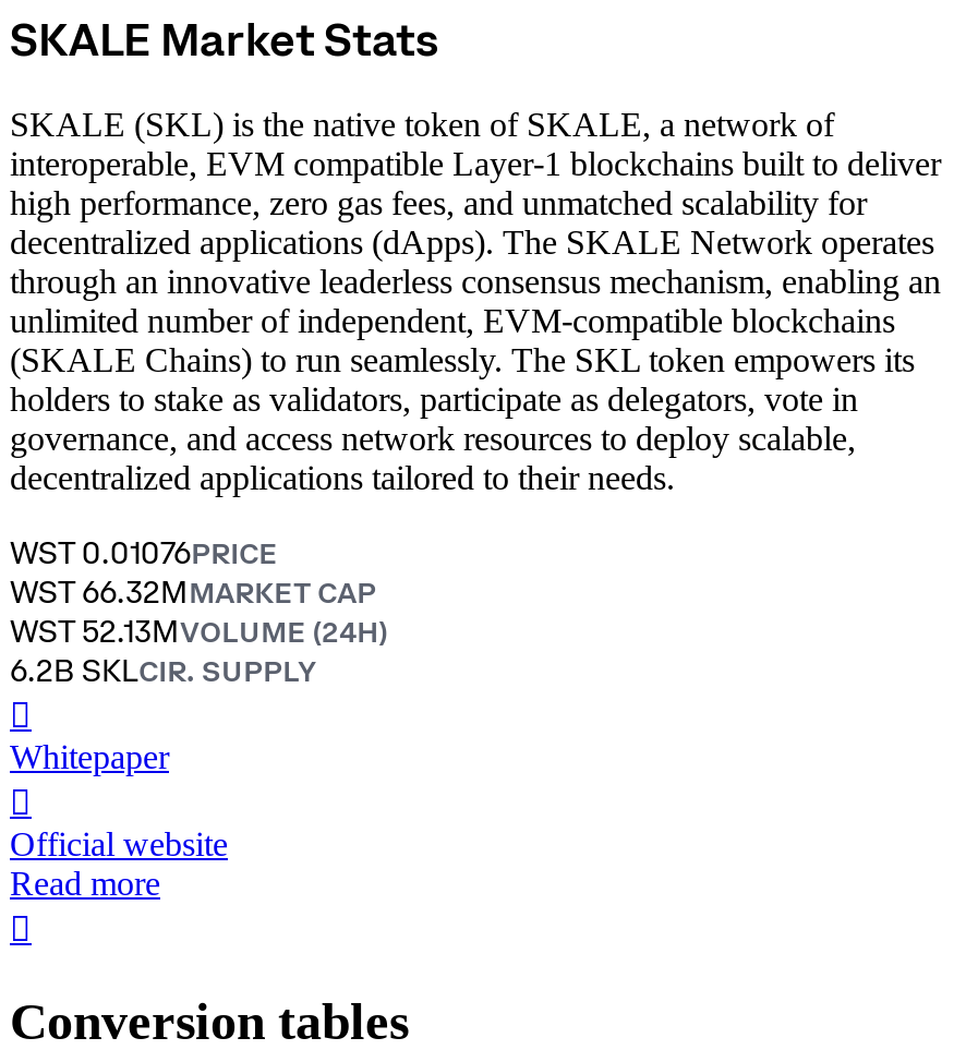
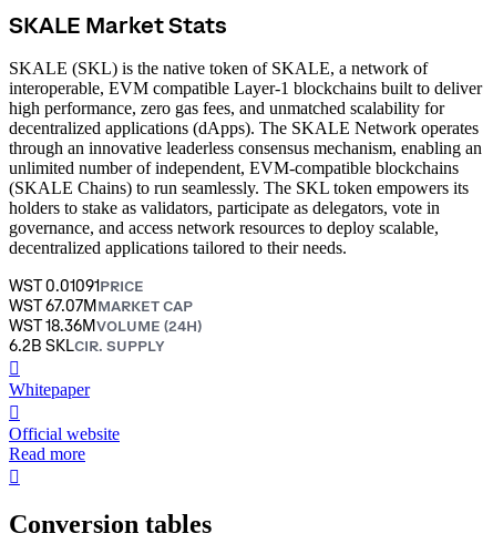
- WST 0.01076PRICE
+ WST 0.01091PRICE

- WST 66.32MMARKET CAP
+ WST 67.07MMARKET CAP

- WST 52.13MVOLUME (24H)
+ WST 18.36MVOLUME (24H)
